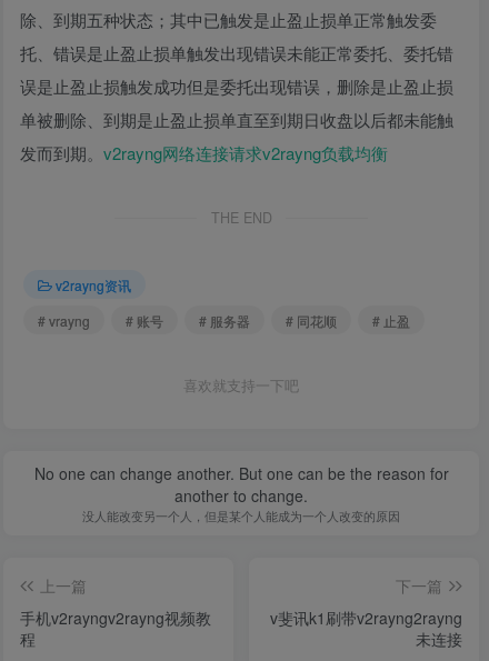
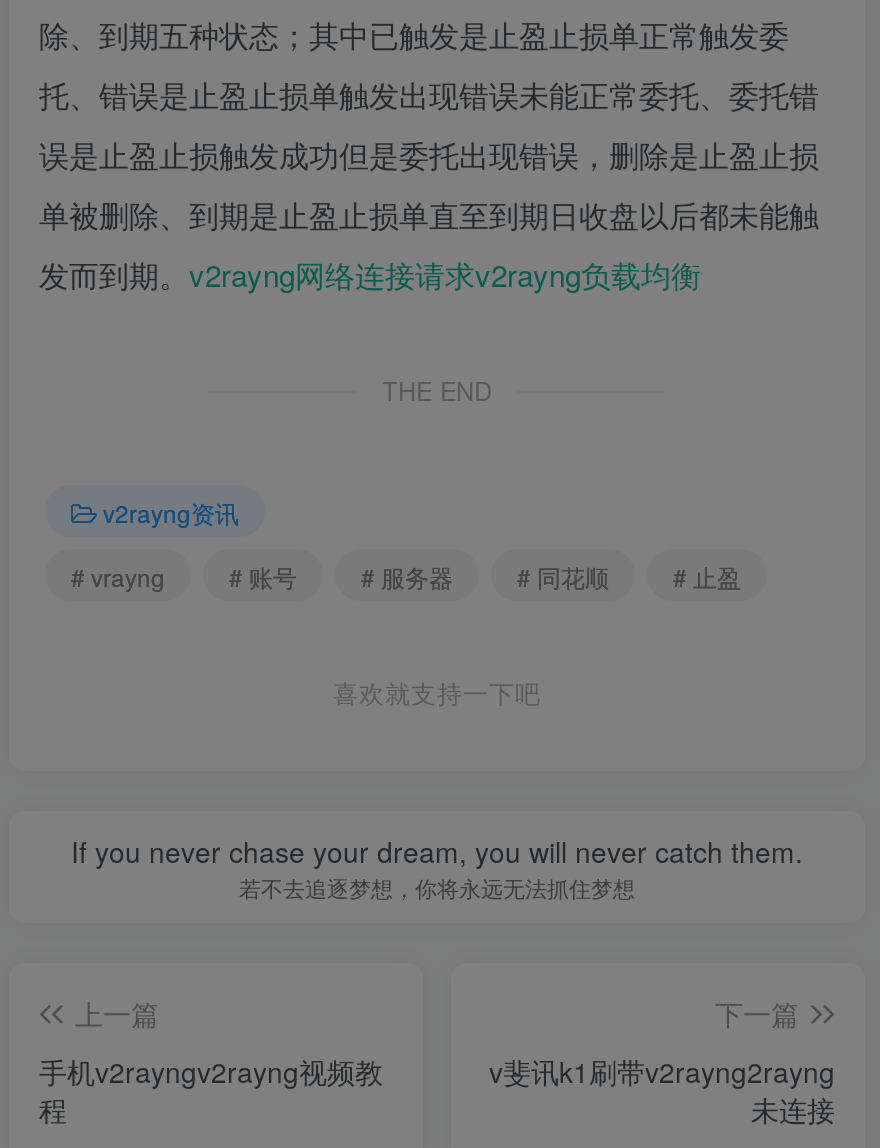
- No one can change another. But one can be the reason for
- another to change.
- 没人能改变另一个人，但是某个人能成为一个人改变的原因
+ If you never chase your dream, you will never catch them.
+ 若不去追逐梦想，你将永远无法抓住梦想
